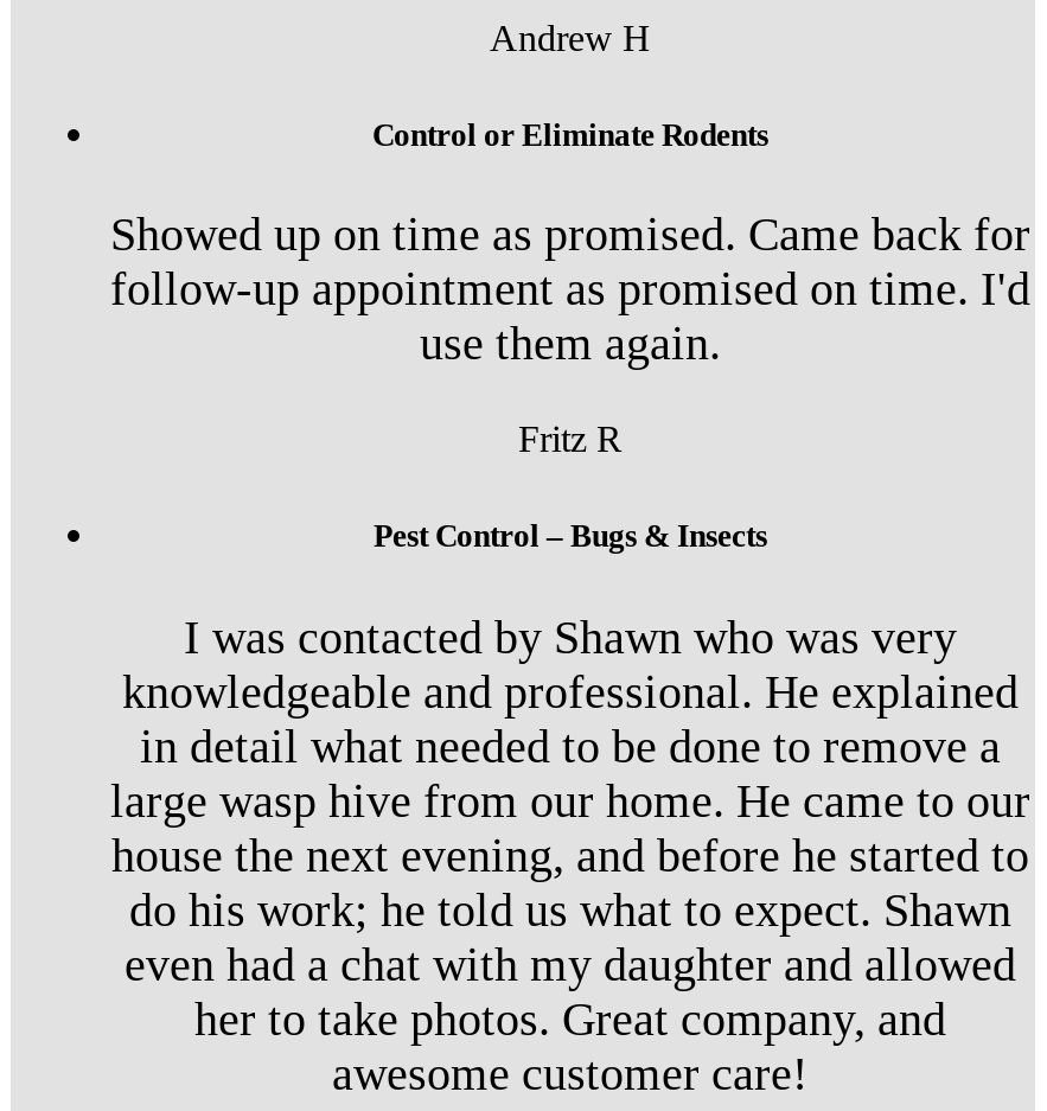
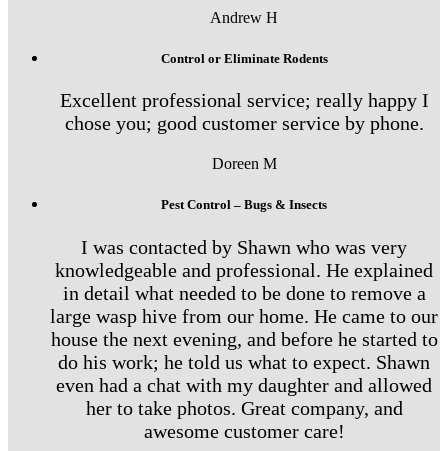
- Showed up on time as promised. Came back for
- follow-up appointment as promised on time. I'd
- use them again.
+ Excellent professional service; really happy I
+ chose you; good customer service by phone.

- Fritz R
+ Doreen M
